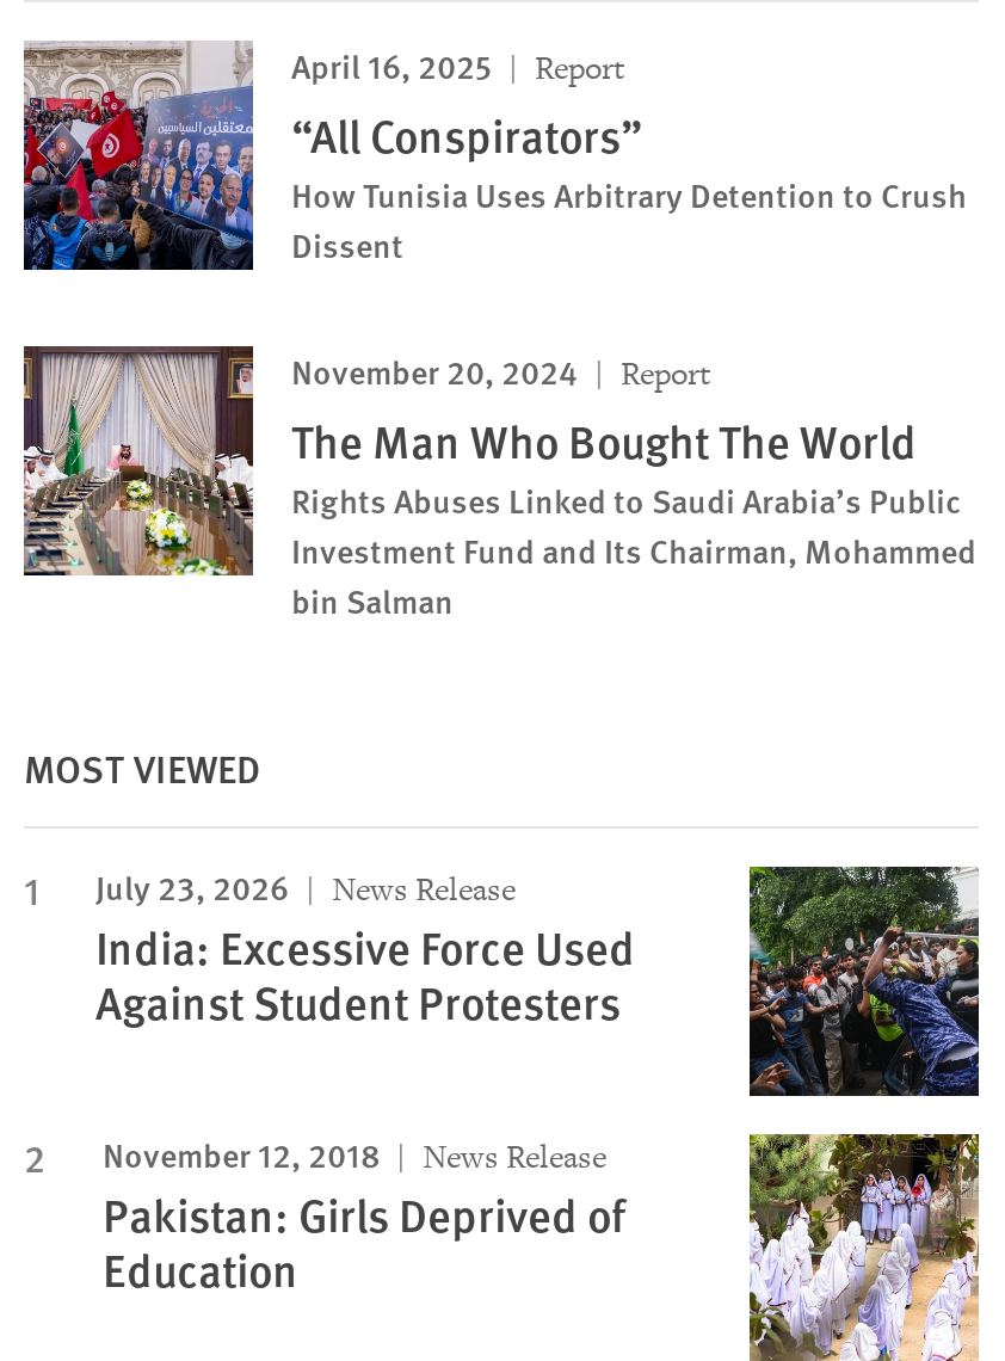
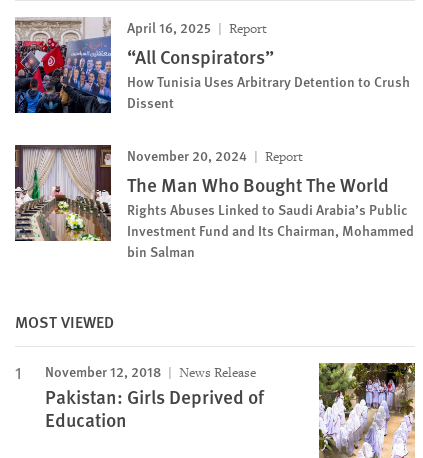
- July 23, 2026
- News Release
- India: Excessive Force Used
- Against Student Protesters

- [image]
